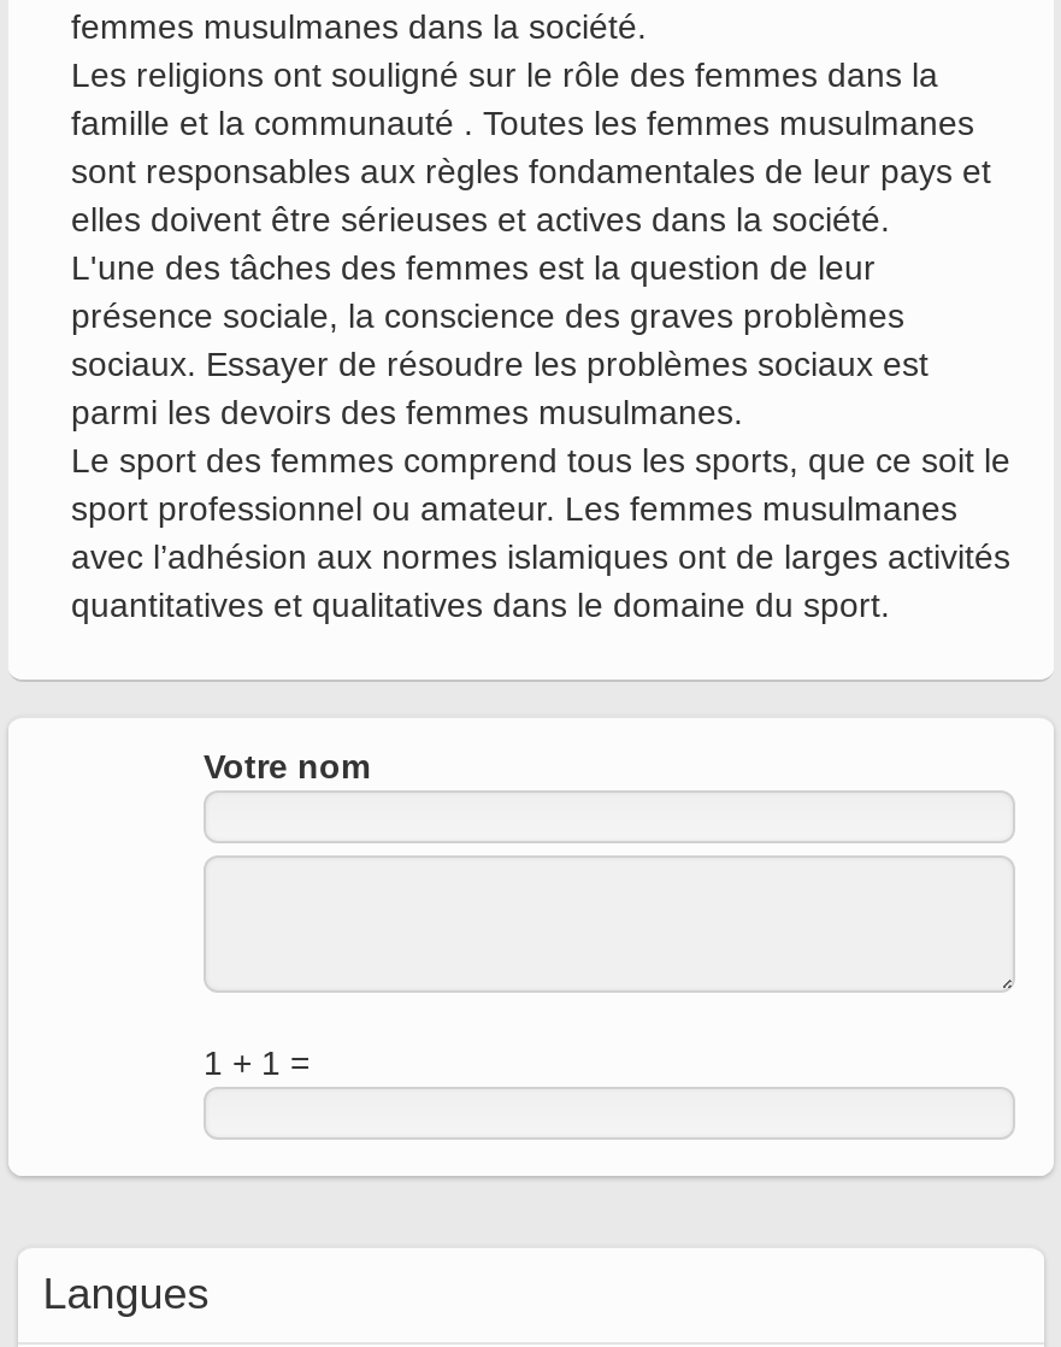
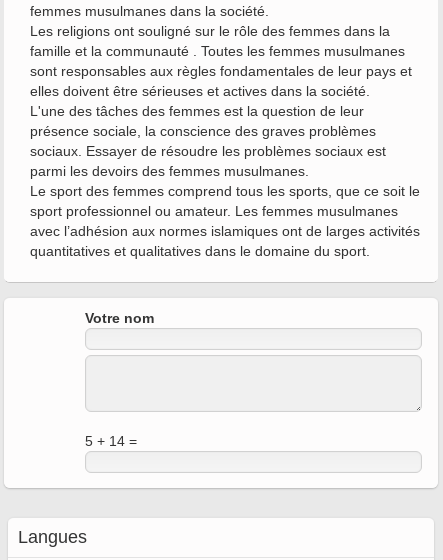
- 1 + 1 =
+ 5 + 14 =
